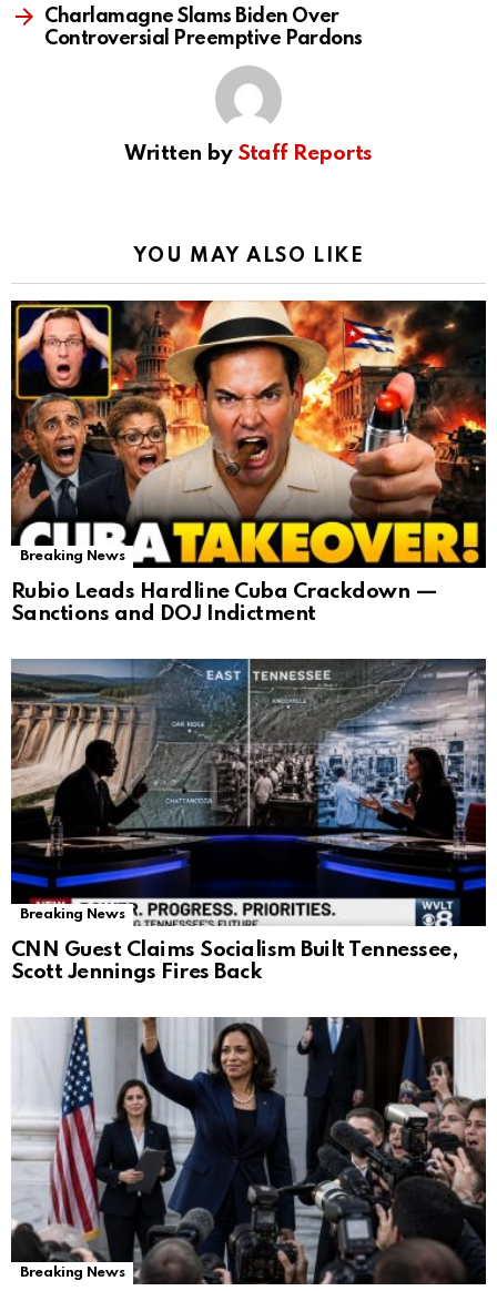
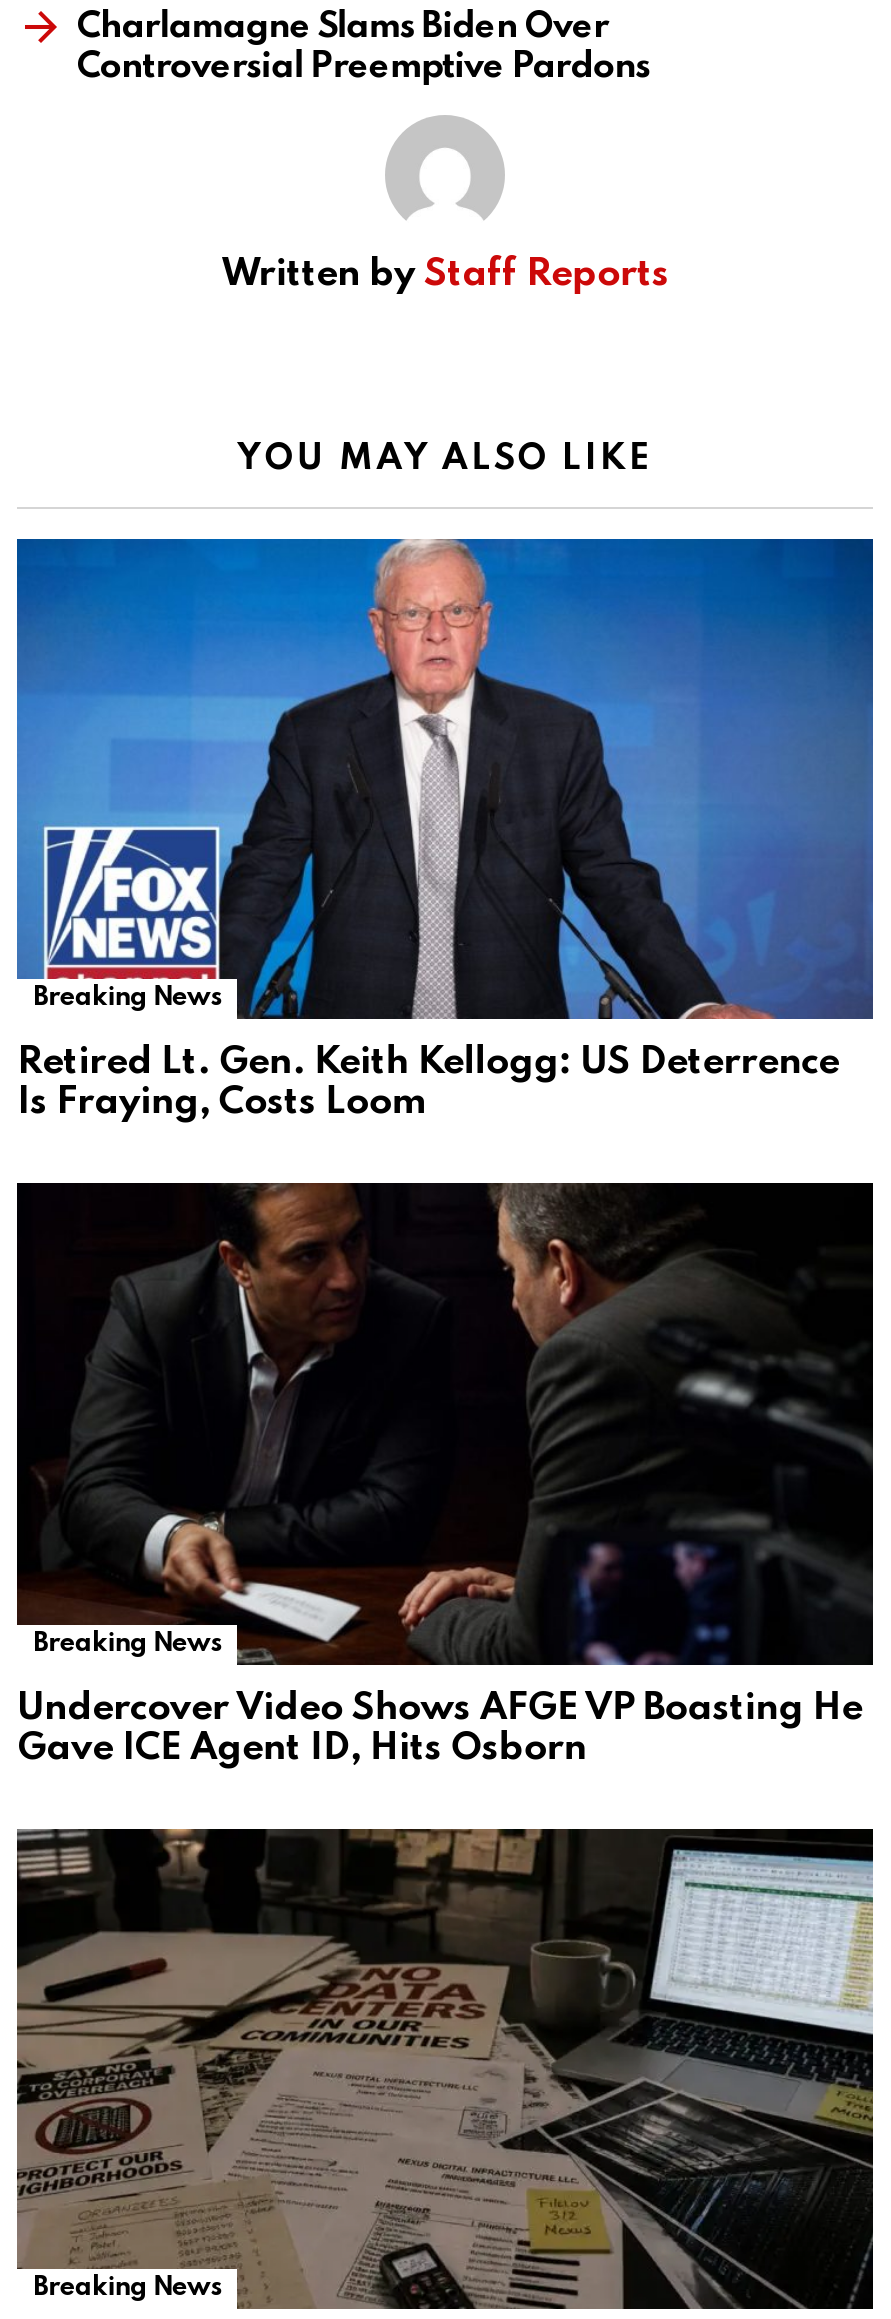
- [image]
- Rubio Leads Hardline Cuba Crackdown —
- Sanctions and DOJ Indictment
+ [image]
+ Retired Lt. Gen. Keith Kellogg: US Deterrence
+ Is Fraying, Costs Loom

- [image]
- CNN Guest Claims Socialism Built Tennessee,
- Scott Jennings Fires Back
+ [image]
+ Undercover Video Shows AFGE VP Boasting He
+ Gave ICE Agent ID, Hits Osborn

- [image]
+ [image]
